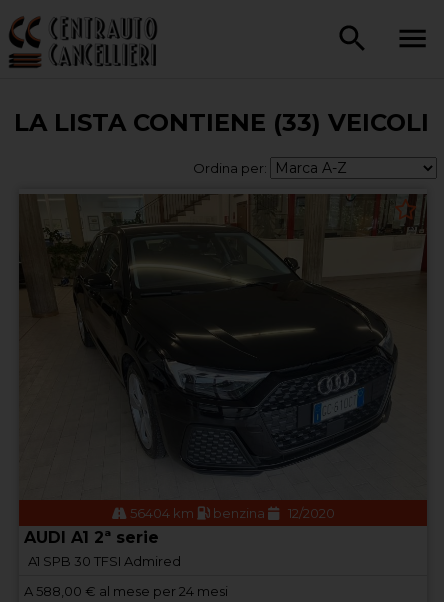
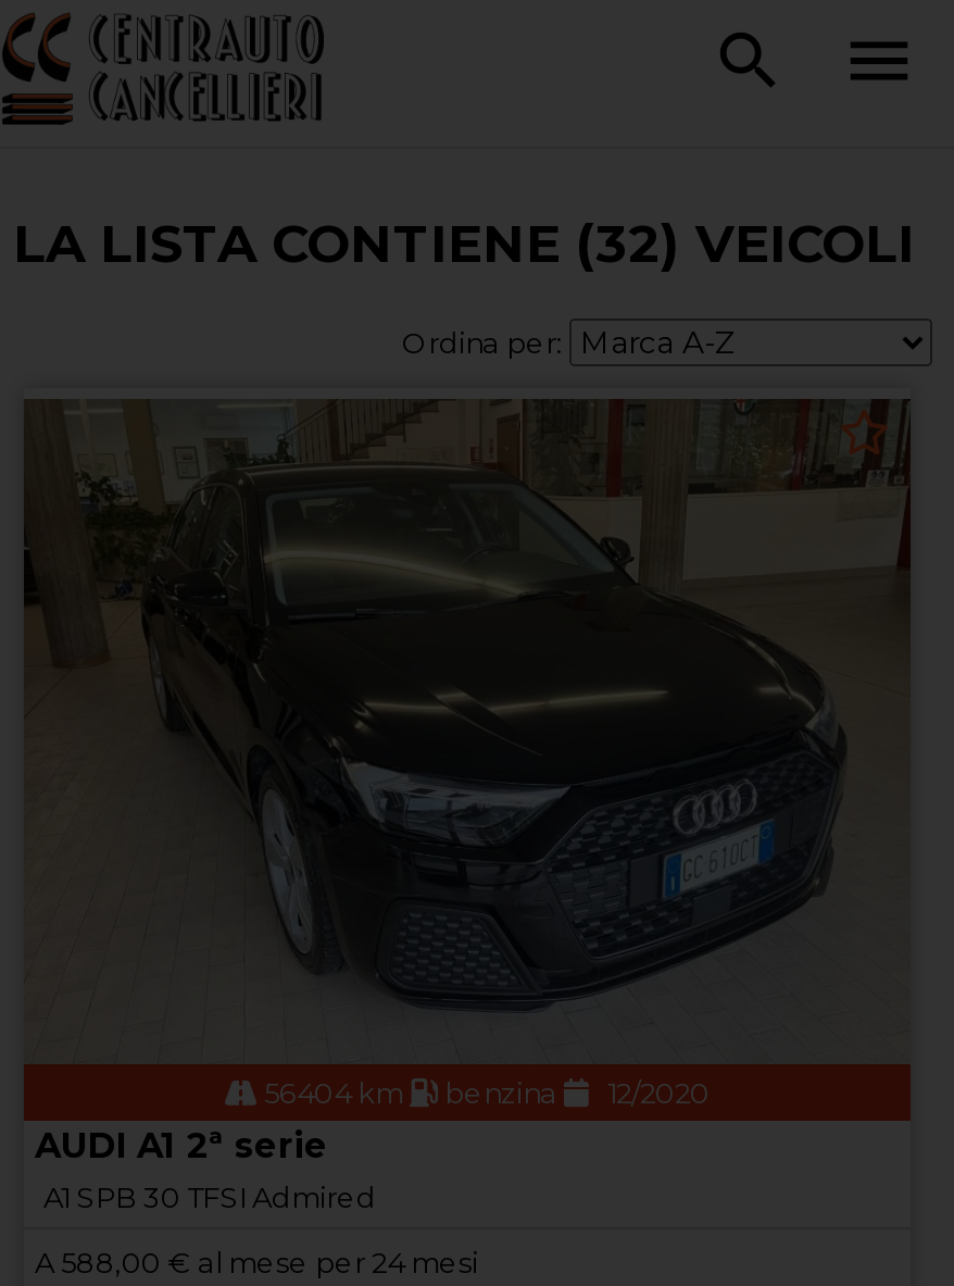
- LA LISTA CONTIENE (33) VEICOLI
+ LA LISTA CONTIENE (32) VEICOLI
